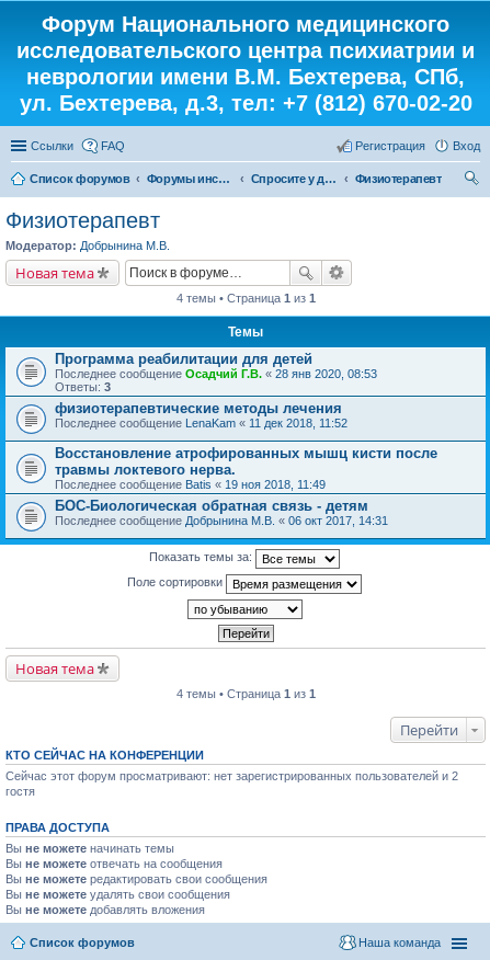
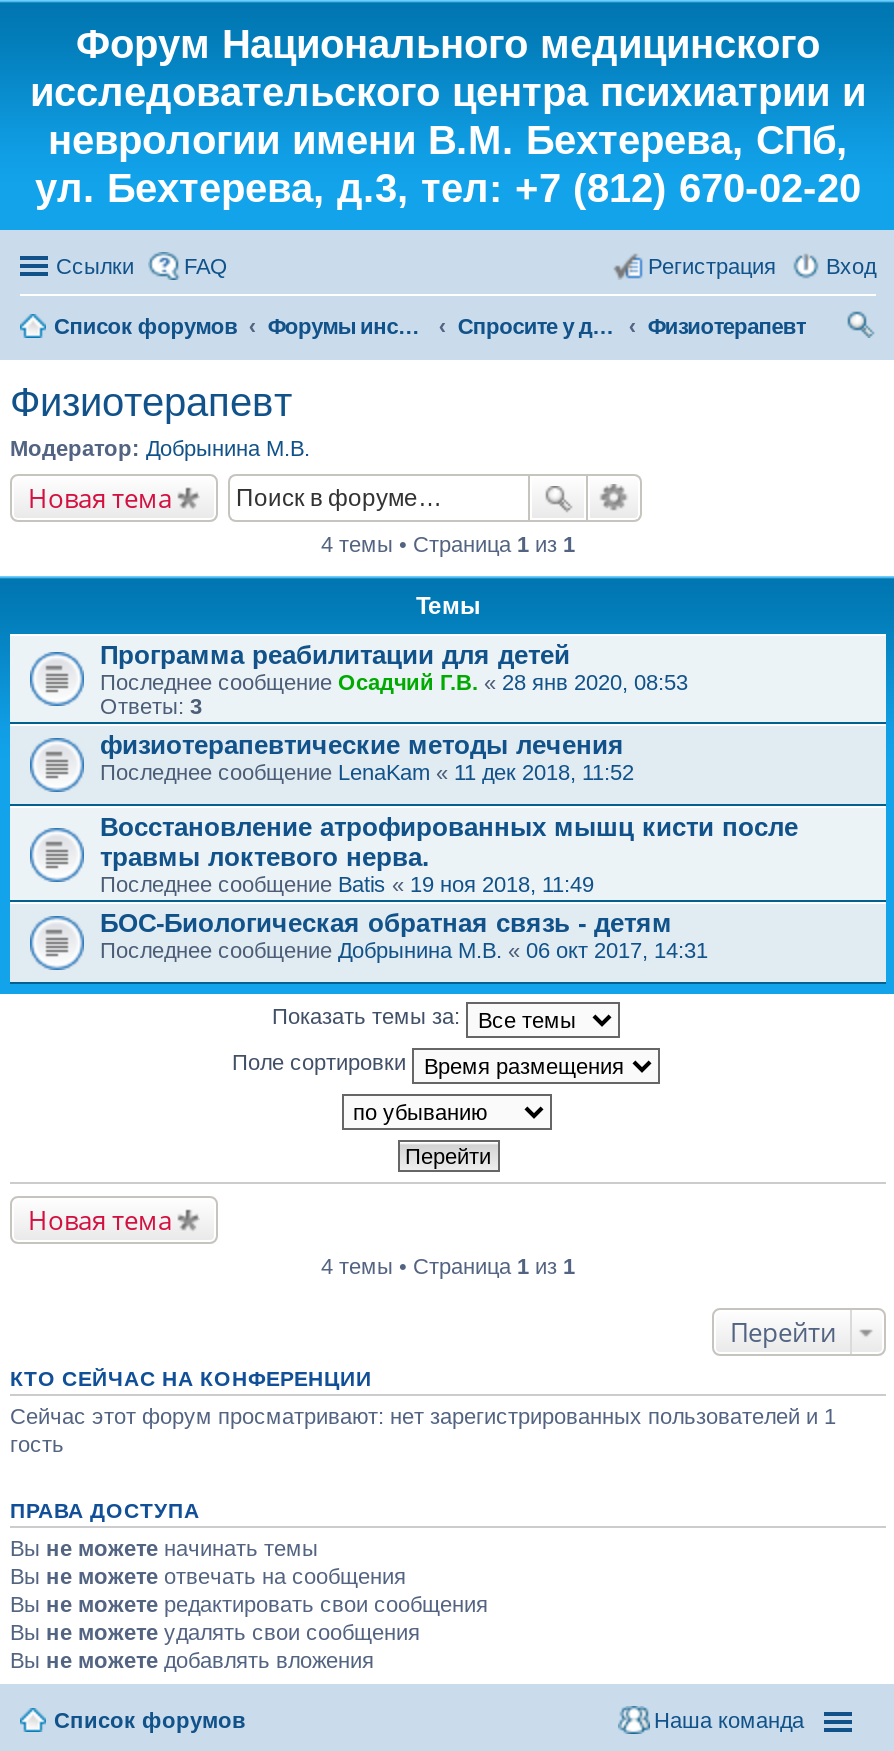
- Сейчас этот форум просматривают: нет зарегистрированных пользователей и 2
- гостя
+ Сейчас этот форум просматривают: нет зарегистрированных пользователей и 1
+ гость
